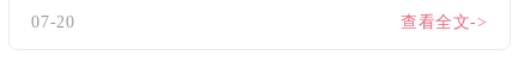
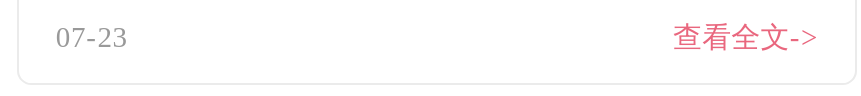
- 07-20
+ 07-23
